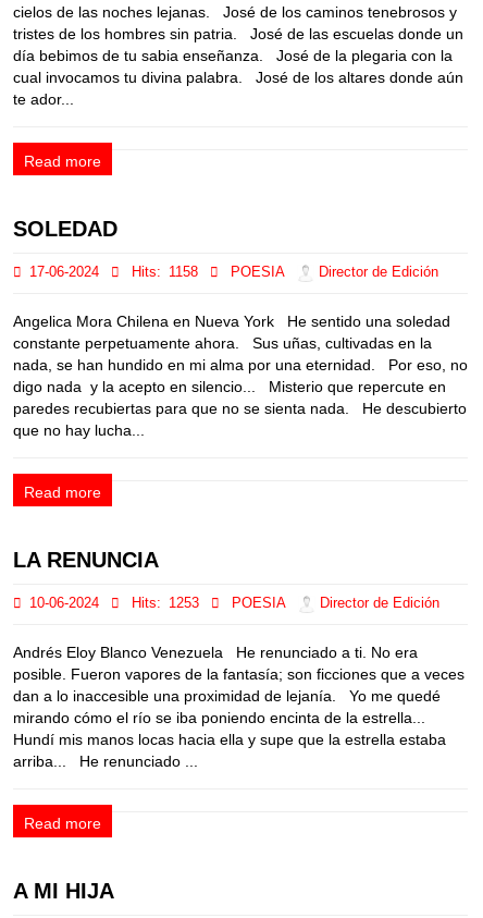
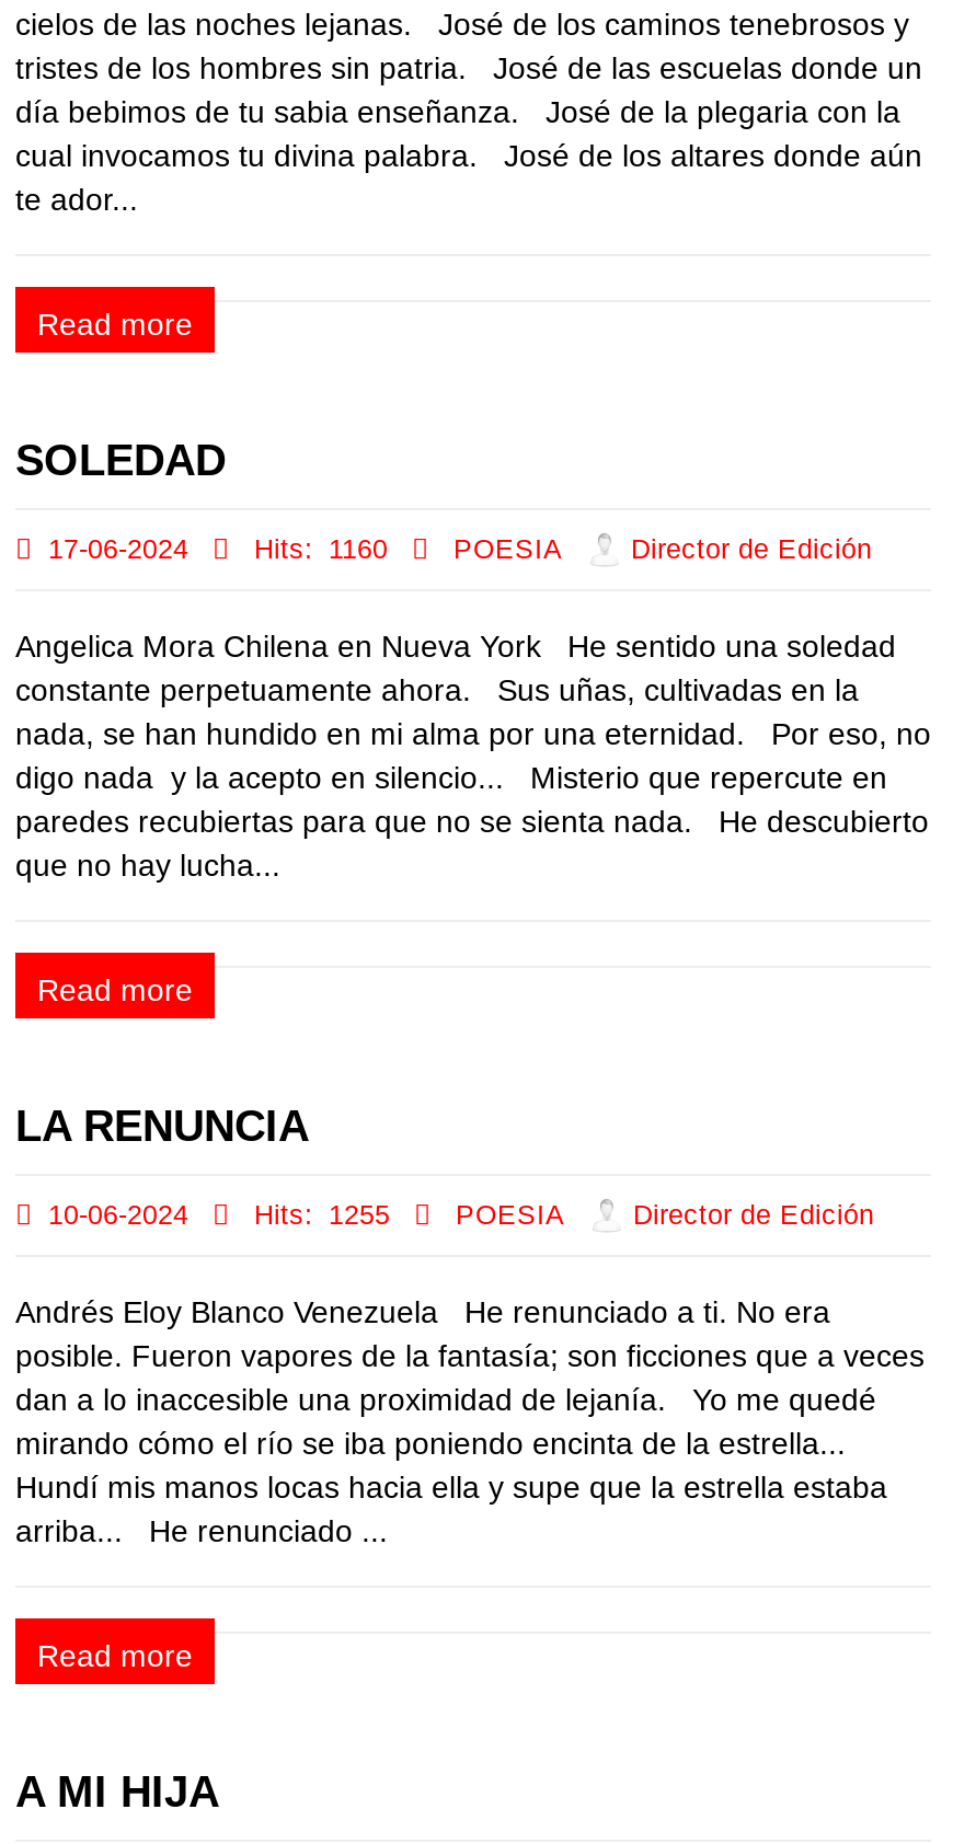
- Hits: 1158
+ Hits: 1160

- Hits: 1253
+ Hits: 1255
